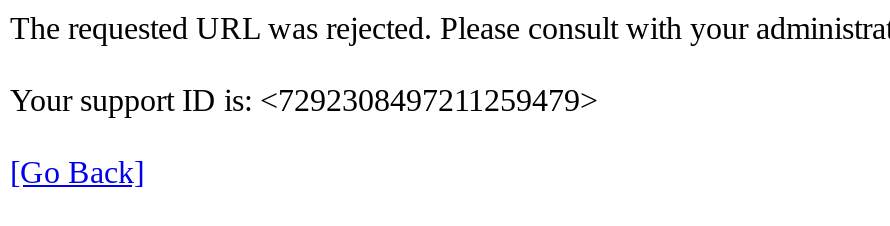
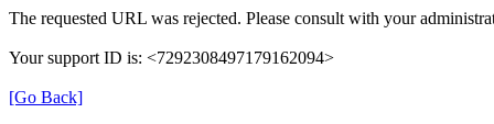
- Your support ID is: <7292308497211259479>
+ Your support ID is: <7292308497179162094>
